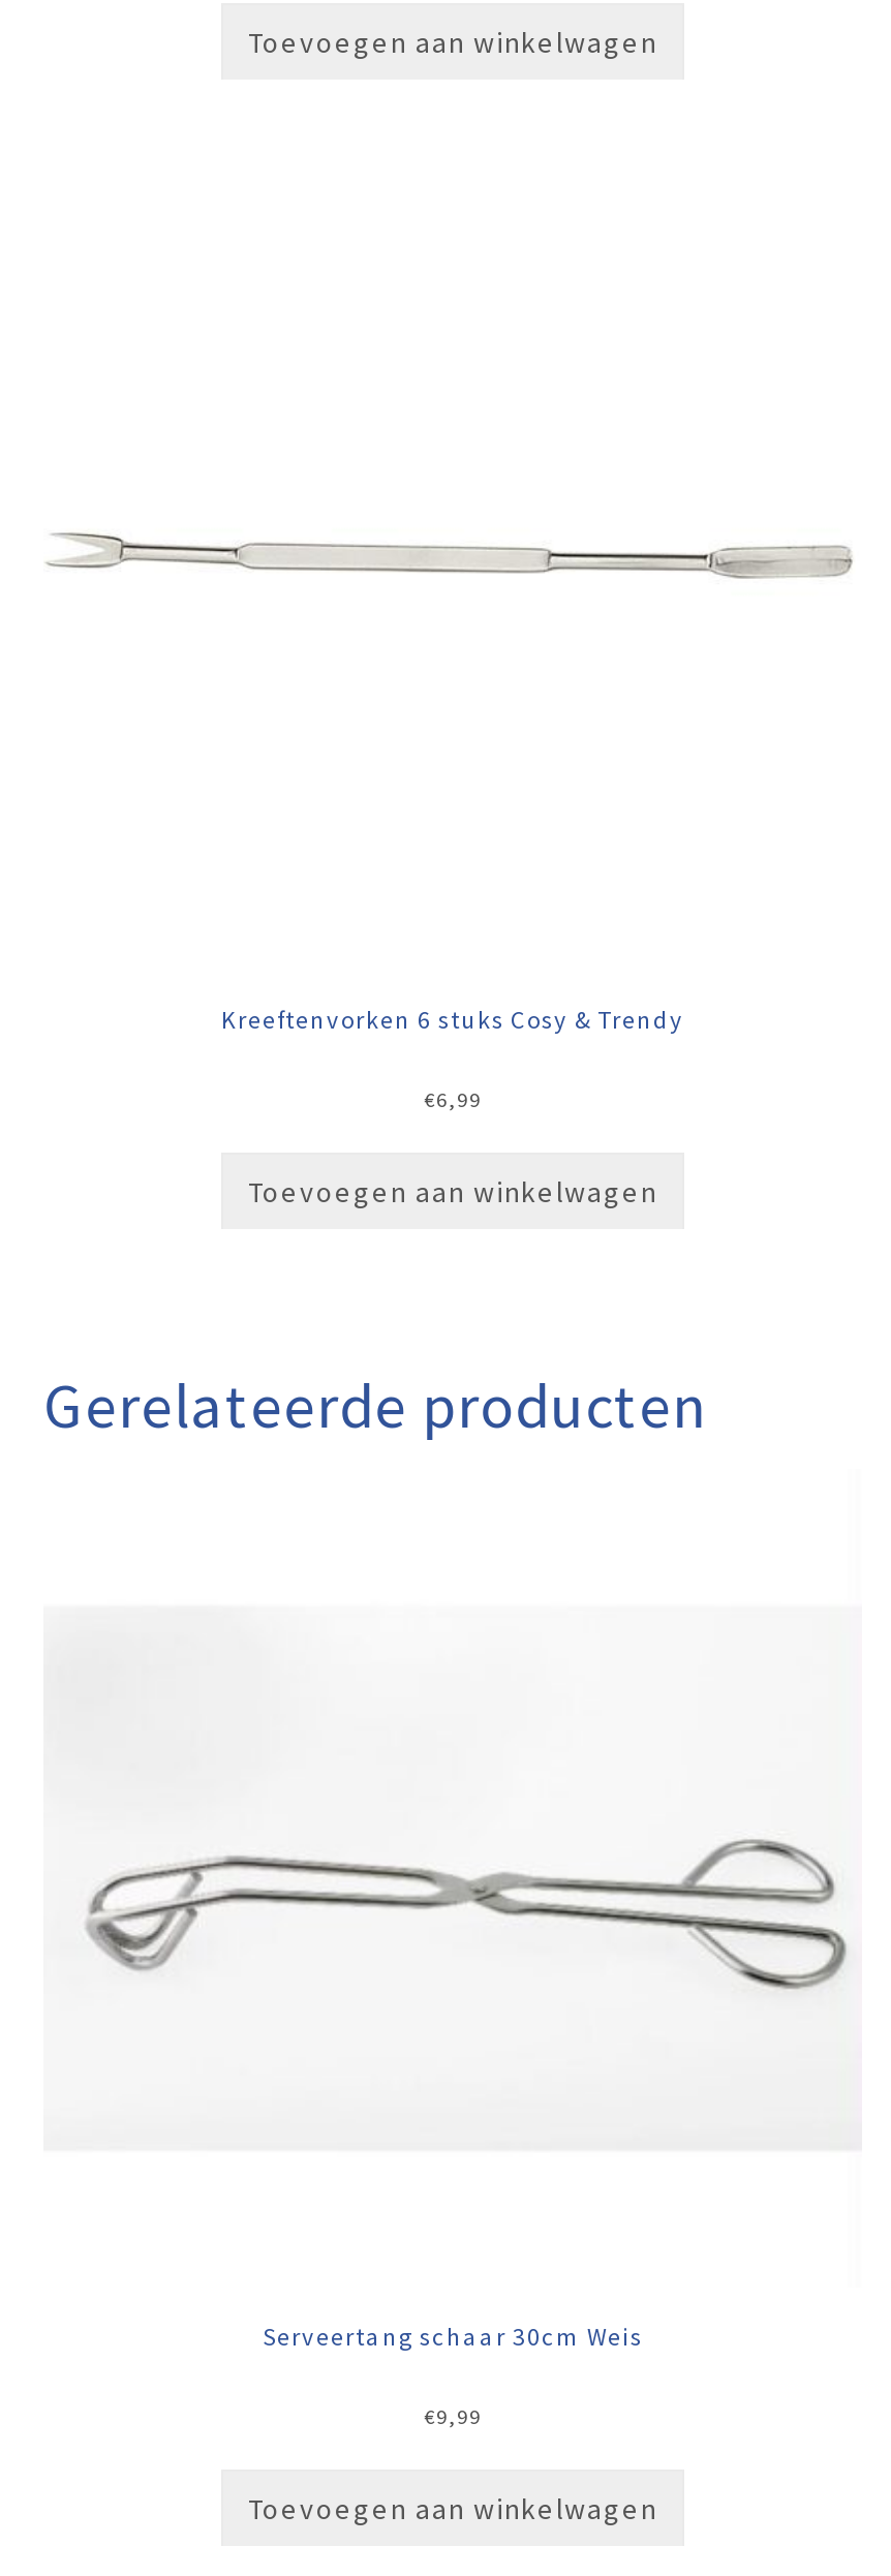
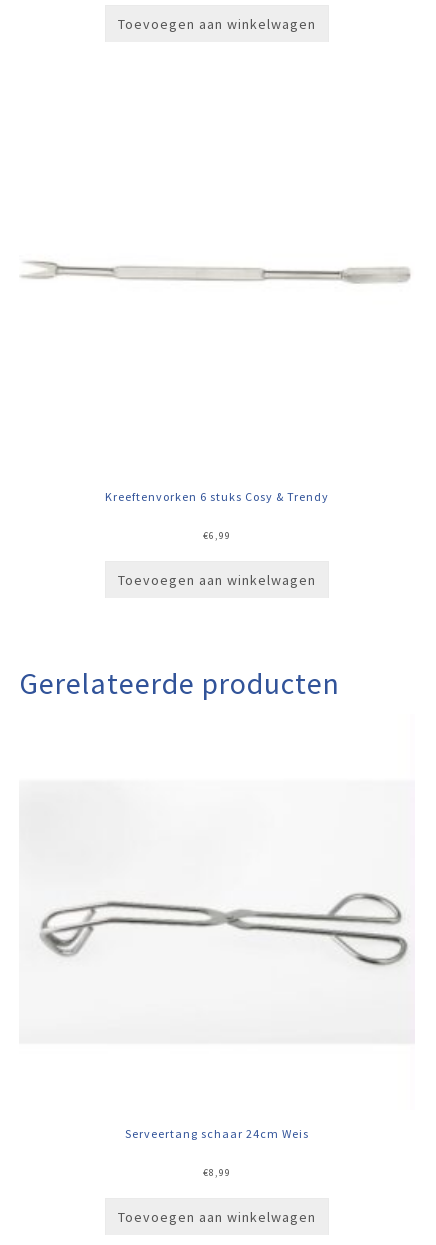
- Serveertang schaar 30cm Weis
+ Serveertang schaar 24cm Weis

- €9,99
+ €8,99
